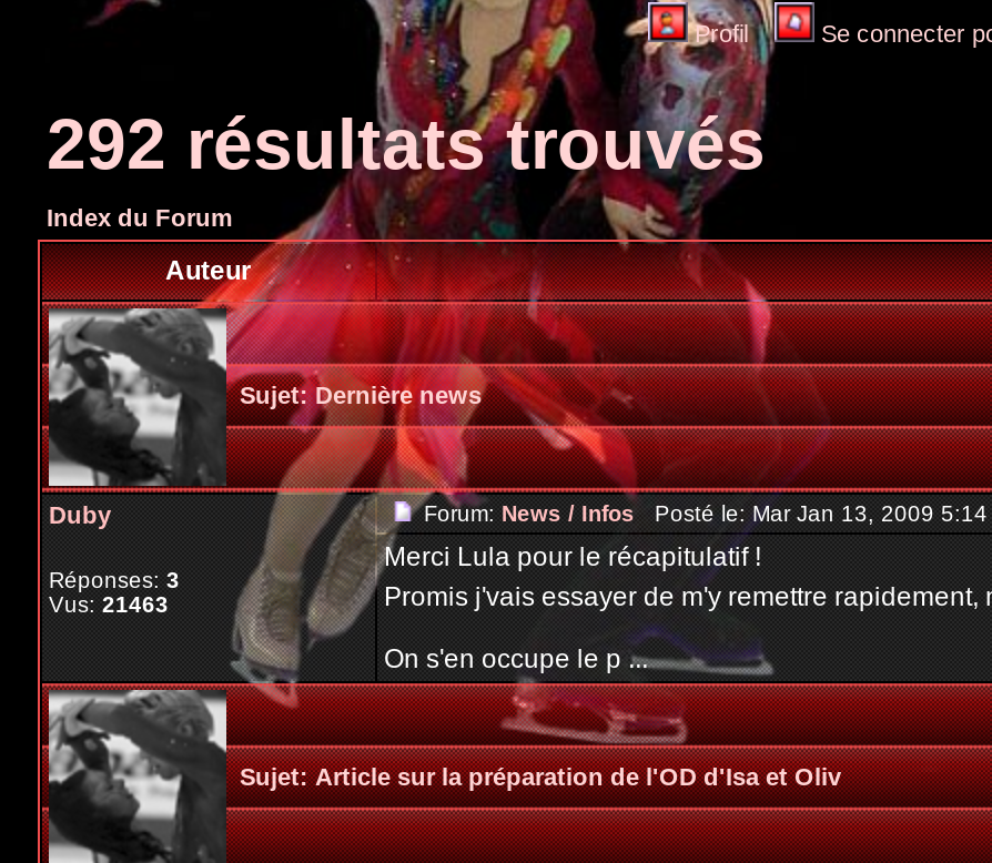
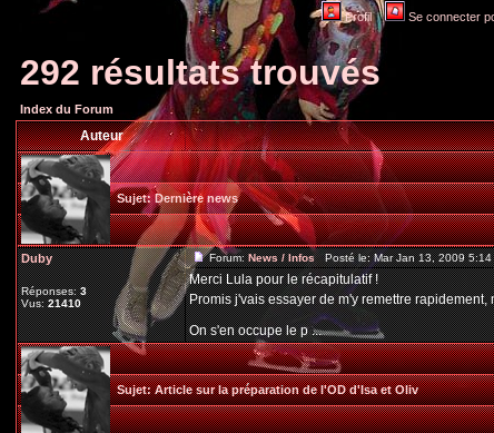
- Vus: 21463
+ Vus: 21410
